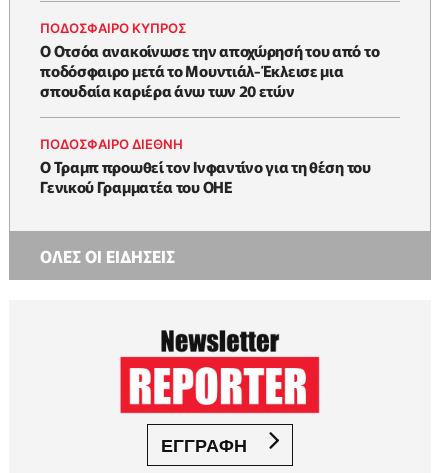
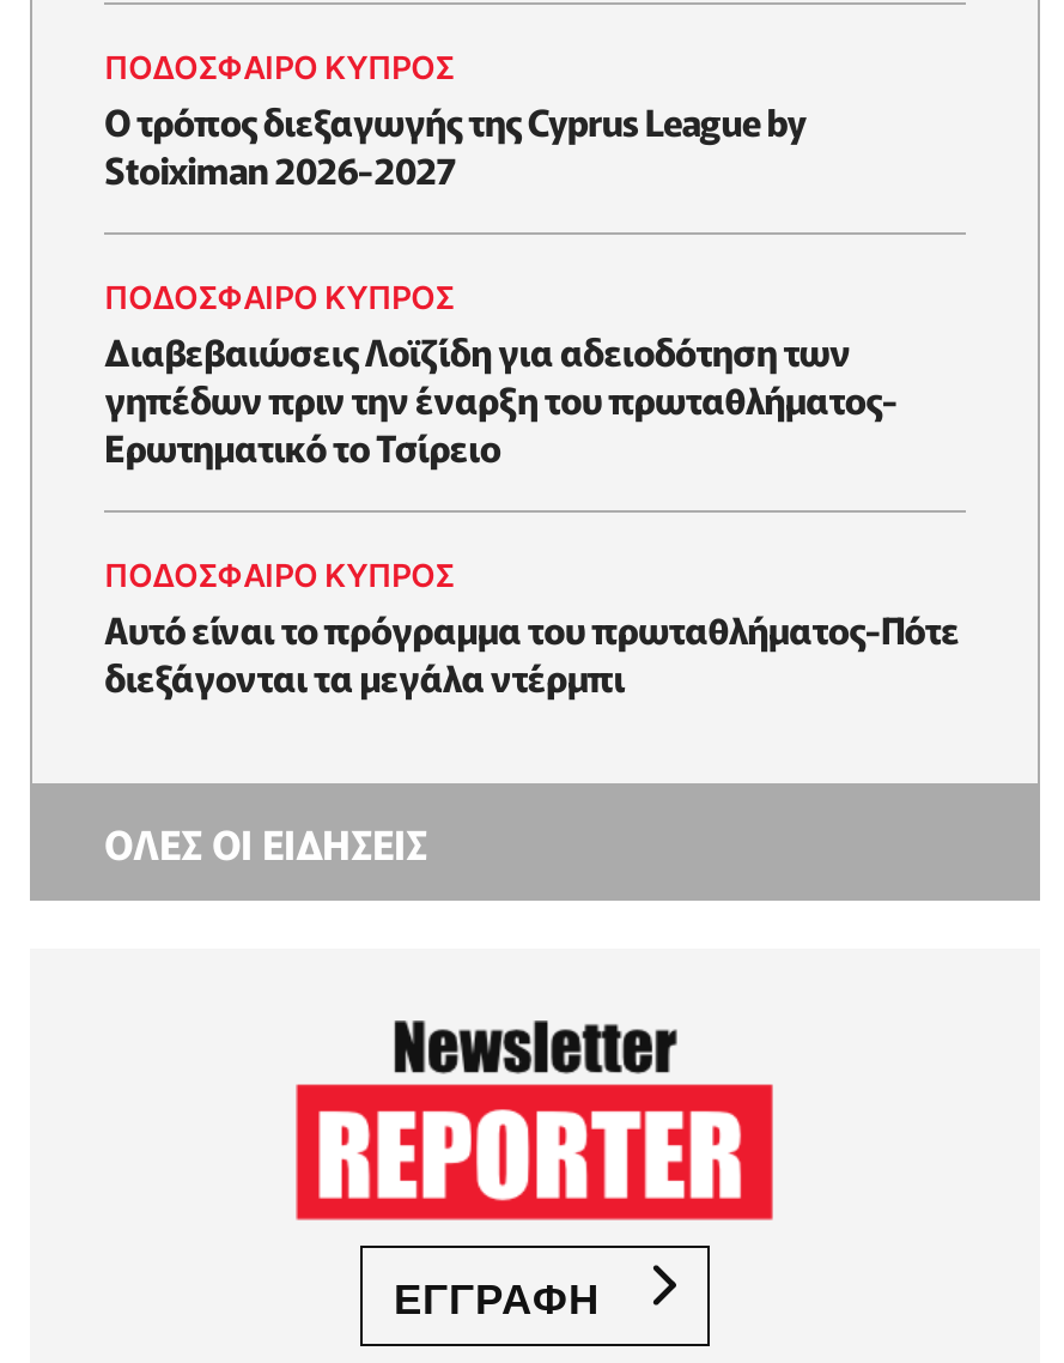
- Ο Οτσόα ανακοίνωσε την αποχώρησή του από το
- ποδόσφαιρο μετά το Μουντιάλ-Έκλεισε μια
- σπουδαία καριέρα άνω των 20 ετών
- ΠΟΔΟΣΦΑΙΡΟ ΔΙΕΘΝΗ
- Ο Τραμπ προωθεί τον Ινφαντίνο για τη θέση του
- Γενικού Γραμματέα του ΟΗΕ
+ Ο τρόπος διεξαγωγής της Cyprus League by
+ Stoiximan 2026-2027
+ ΠΟΔΟΣΦΑΙΡΟ ΚΥΠΡΟΣ
+ Διαβεβαιώσεις Λοϊζίδη για αδειοδότηση των
+ γηπέδων πριν την έναρξη του πρωταθλήματος-
+ Ερωτηματικό το Τσίρειο
+ ΠΟΔΟΣΦΑΙΡΟ ΚΥΠΡΟΣ
+ Αυτό είναι το πρόγραμμα του πρωταθλήματος-Πότε
+ διεξάγονται τα μεγάλα ντέρμπι
